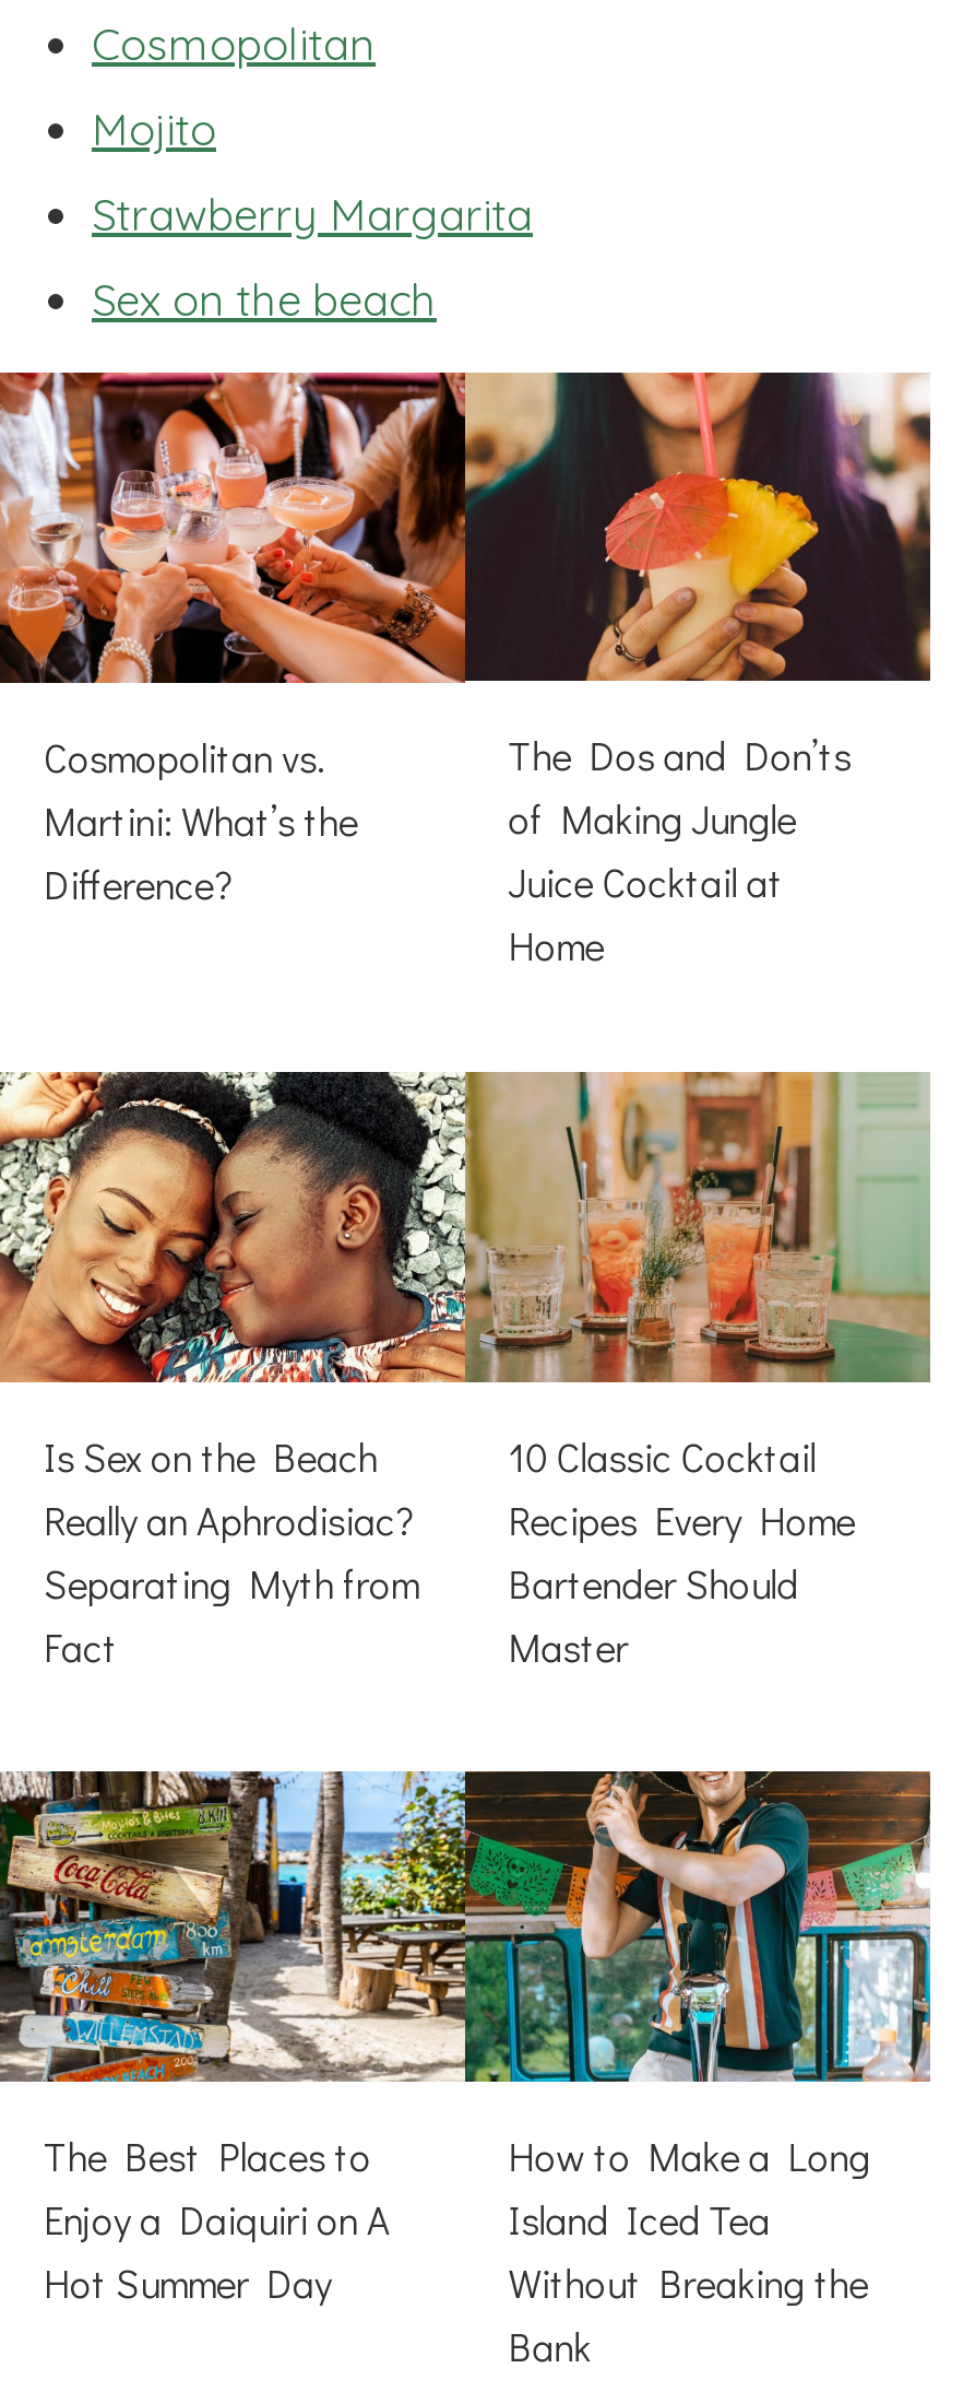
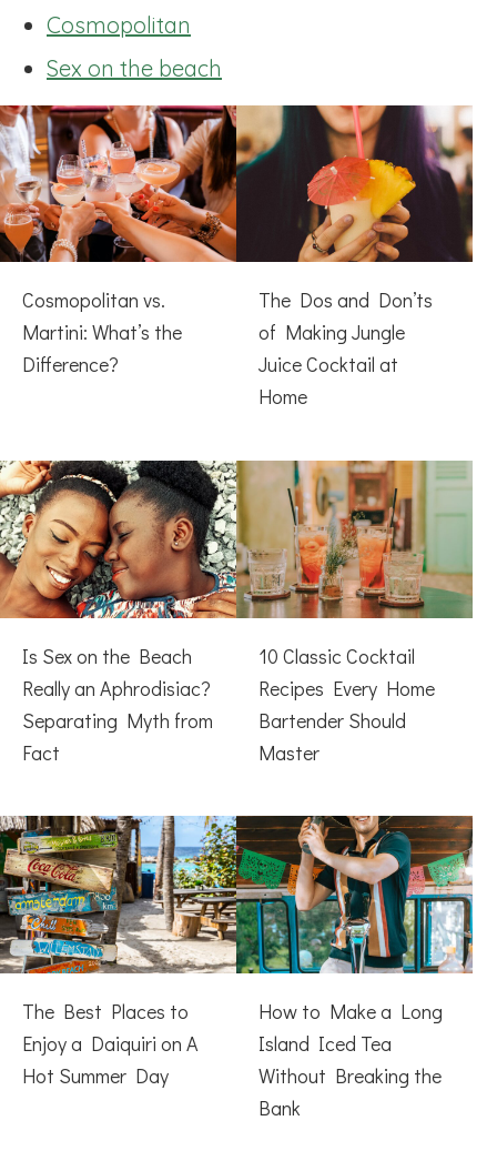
- Mojito
- Strawberry Margarita
